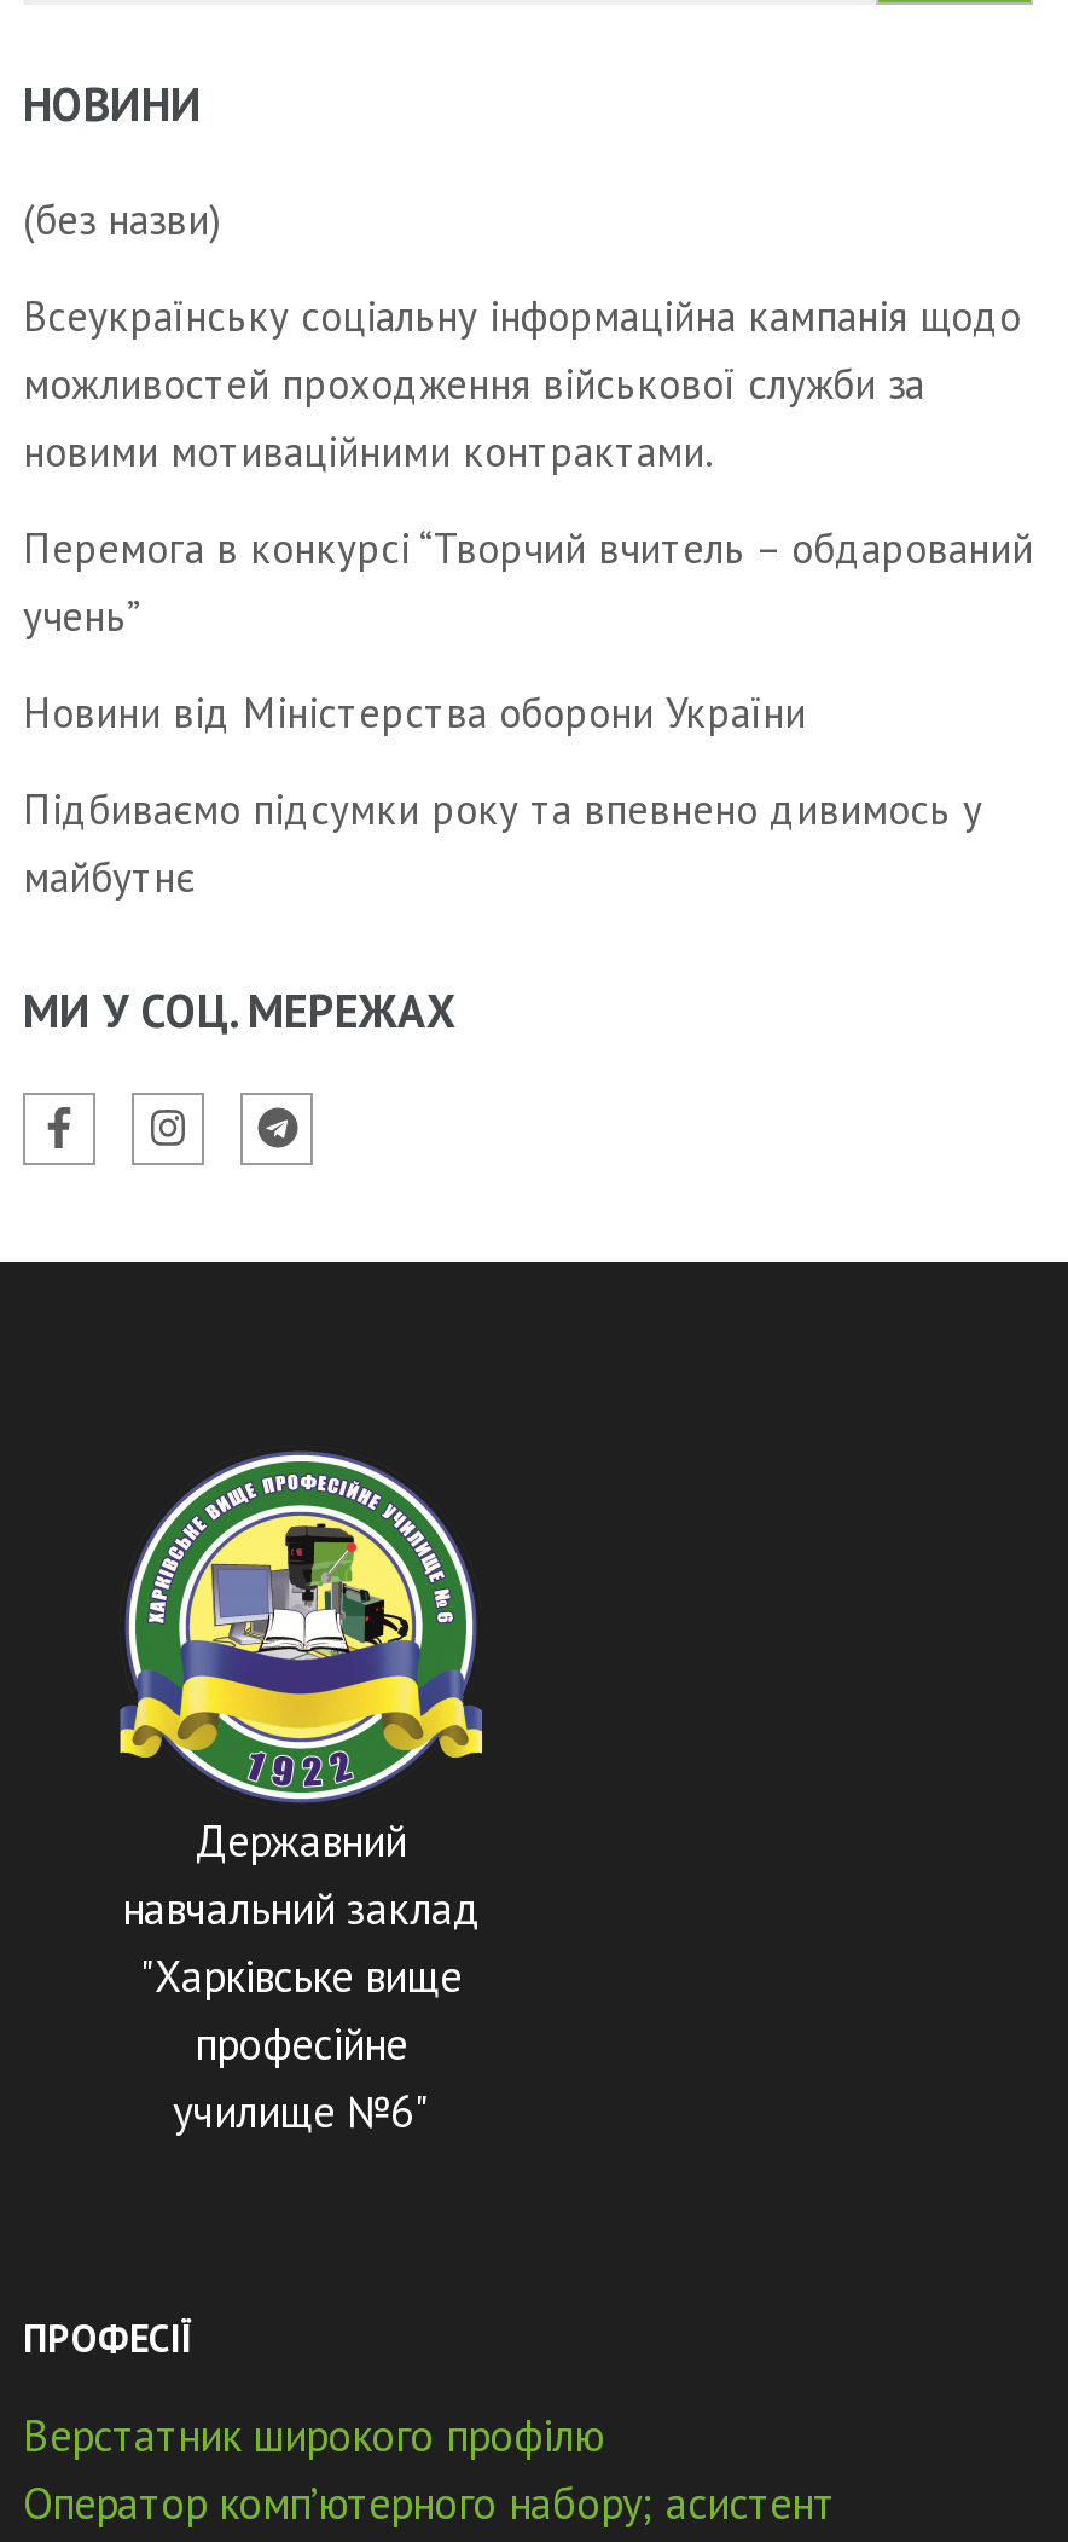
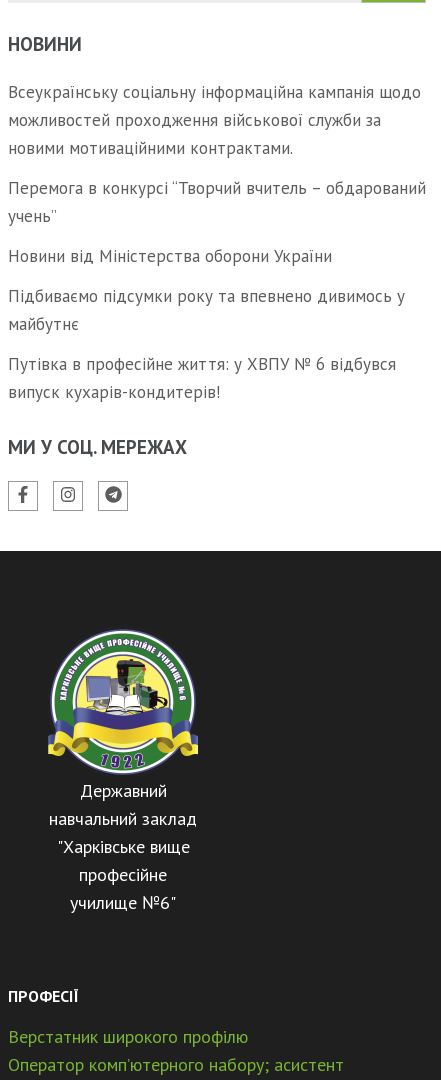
- (без назви)

moved up: Всеукраїнську соціальну інформаційна кампанія щодо | можливостей проходження військової служби за | новими мотиваційними контрактами. | Перемога в конкурсі “Творчий вчитель – обдарований | учень” | Новини від Міністерства оборони України | Підбиваємо підсумки року та впевнено дивимось у | майбутнє

+ Путівка в професійне життя: у ХВПУ № 6 відбувся
+ випуск кухарів-кондитерів!
